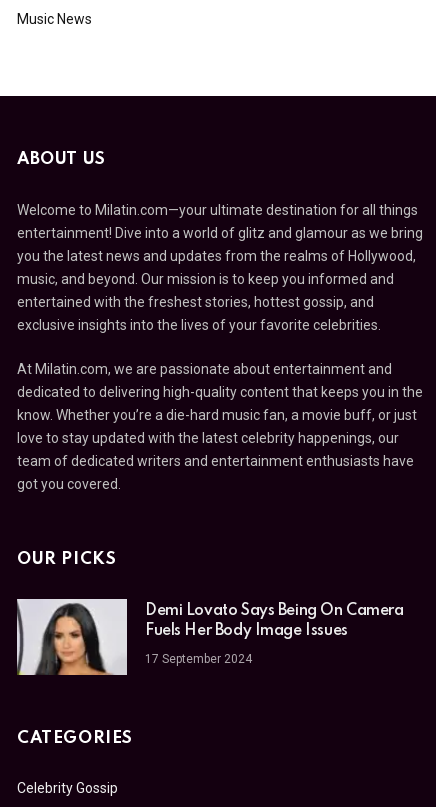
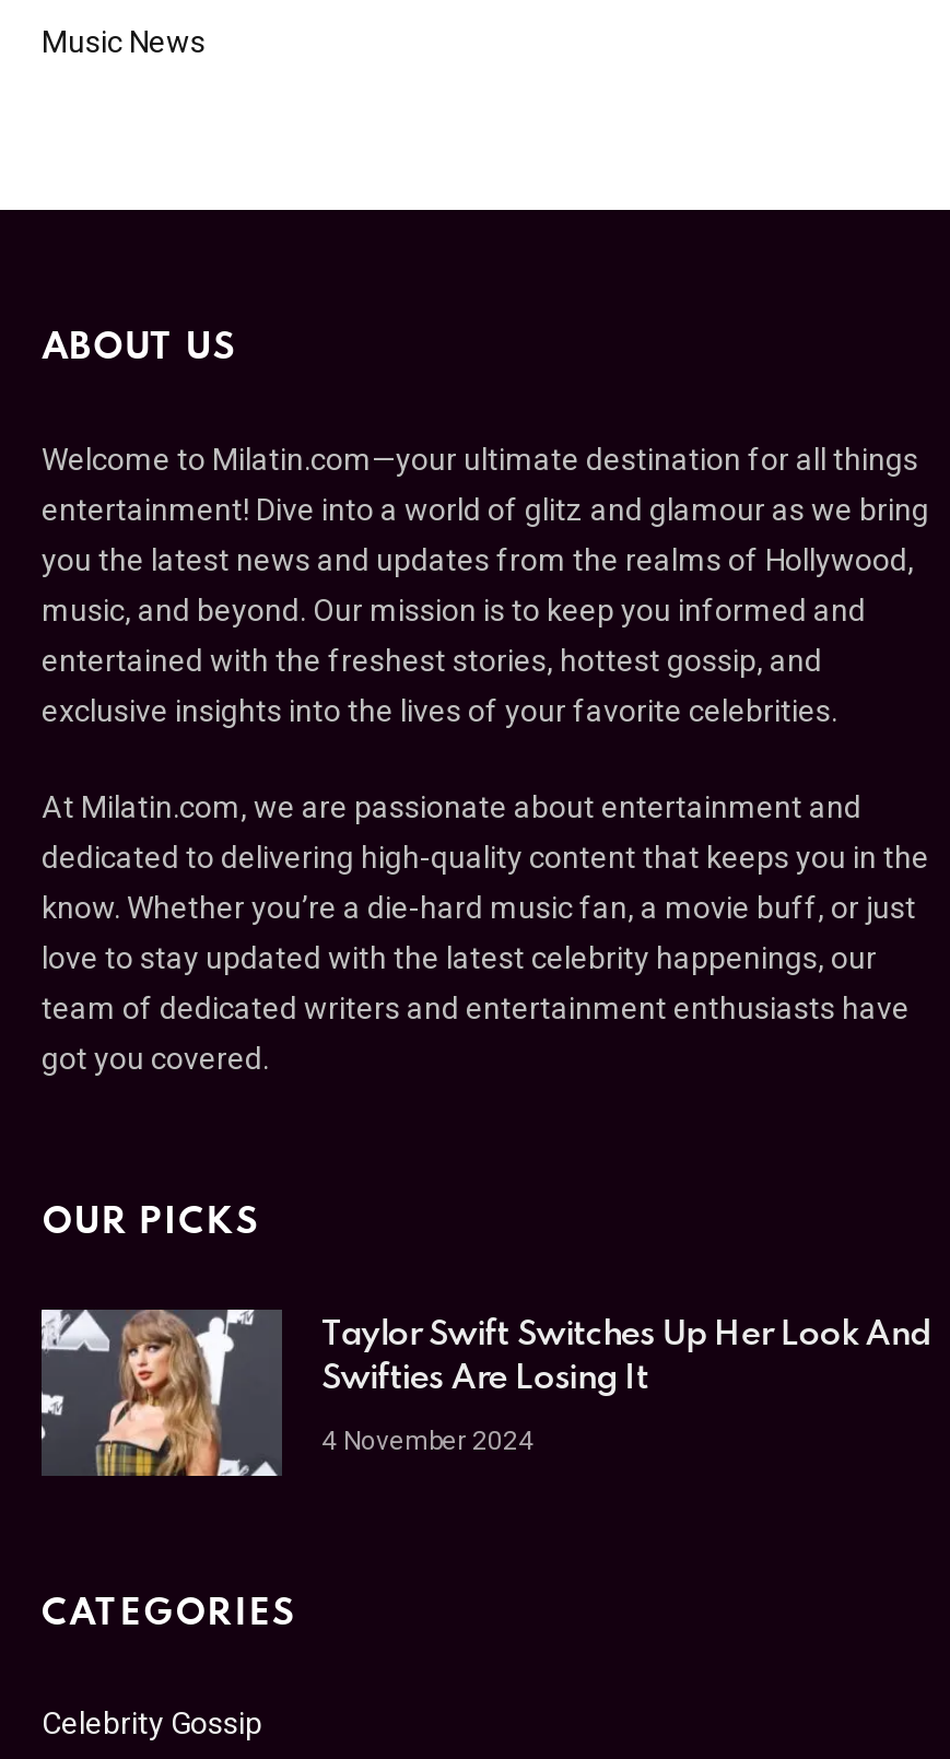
- [image]
- Demi Lovato Says Being On Camera
- Fuels Her Body Image Issues
+ [image]
+ Taylor Swift Switches Up Her Look And
+ Swifties Are Losing It

- 17 September 2024
+ 4 November 2024
